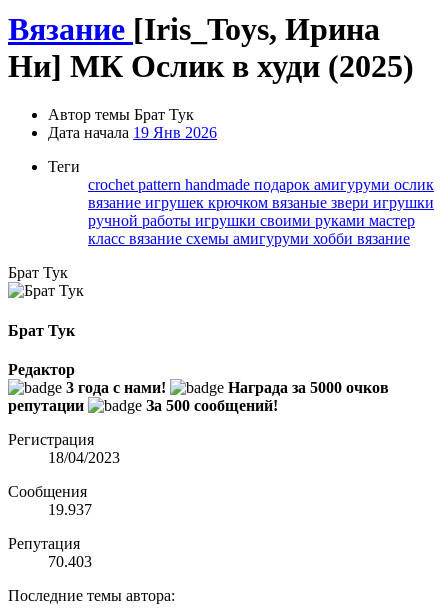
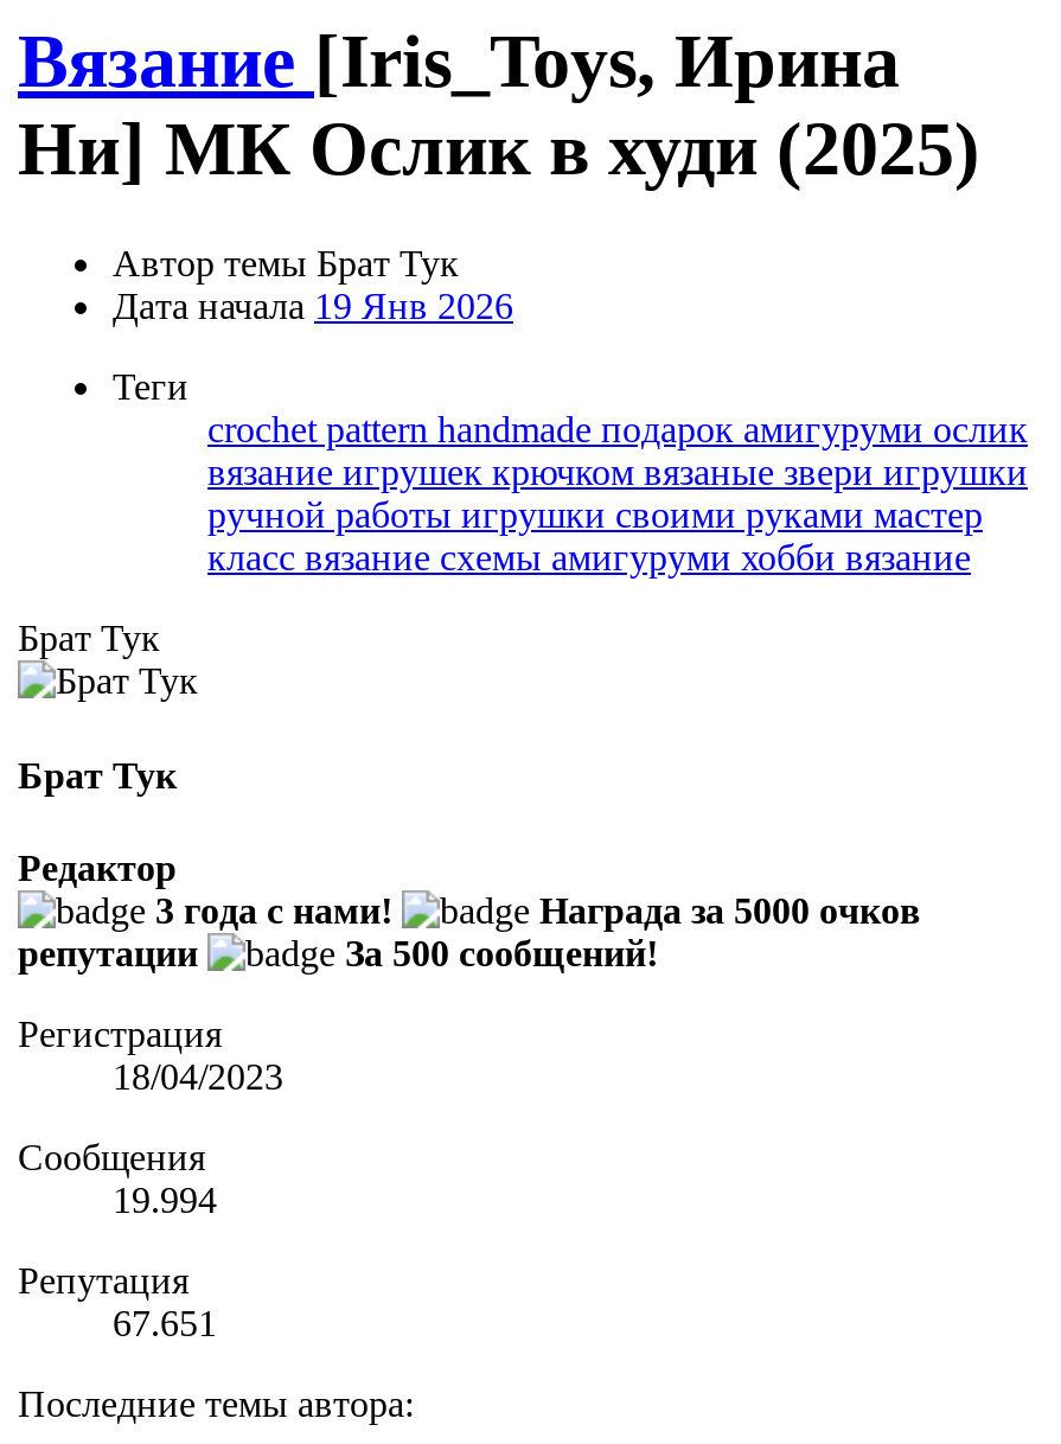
- 19.937
+ 19.994

- 70.403
+ 67.651
